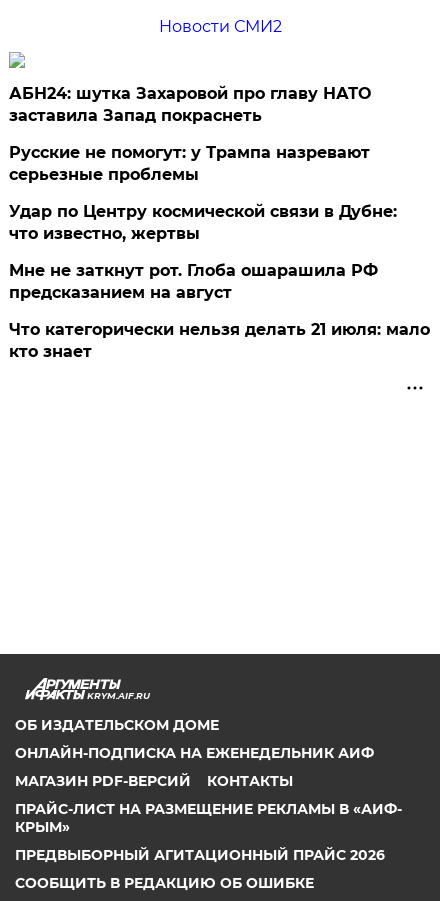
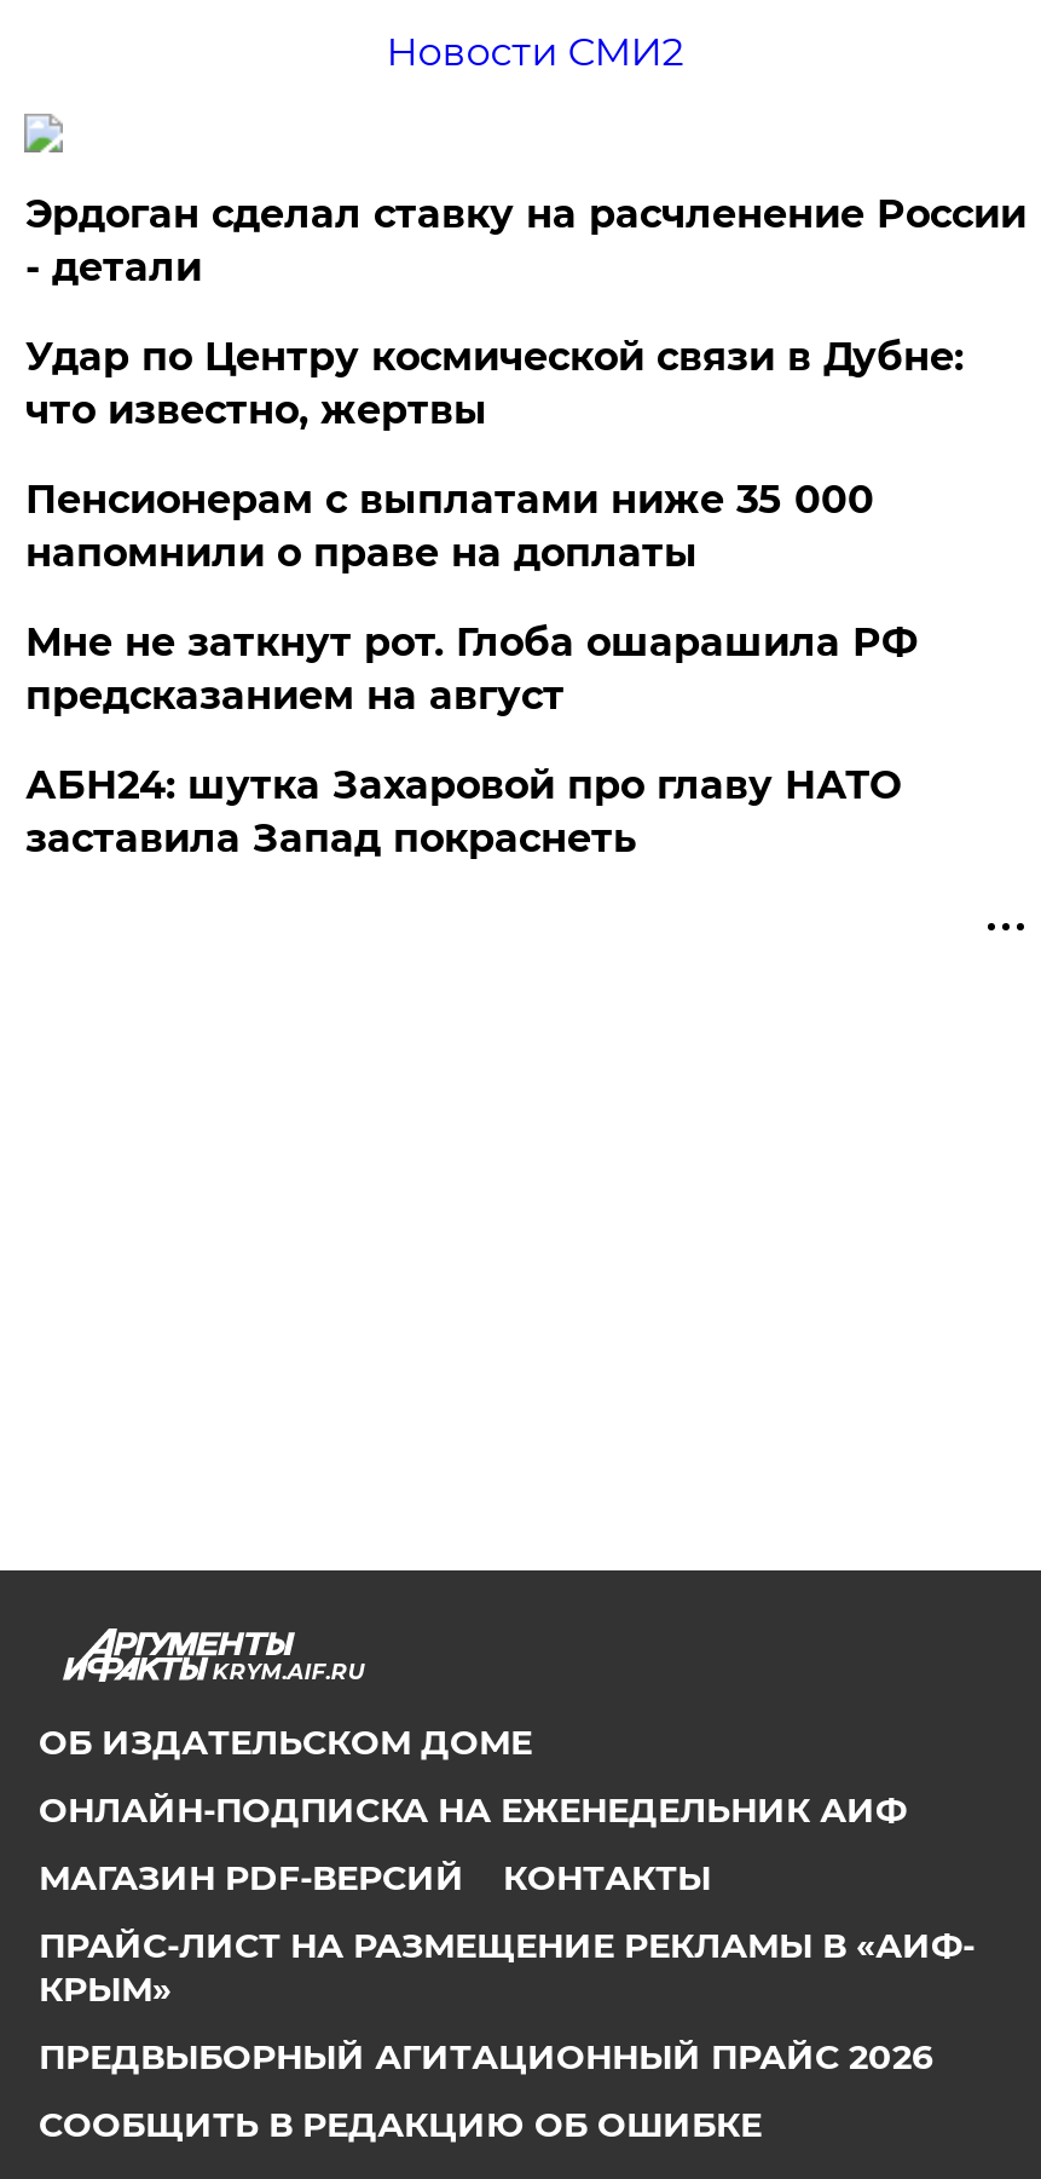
+ Эрдоган сделал ставку на расчленение России
+ - детали
+ Пенсионерам с выплатами ниже 35 000
+ напомнили о праве на доплаты

moved down: АБН24: шутка Захаровой про главу НАТО | заставила Запад покраснеть

- Русские не помогут: у Трампа назревают
- серьезные проблемы
- Что категорически нельзя делать 21 июля: мало
- кто знает

moved up: Удар по Центру космической связи в Дубне: | что известно, жертвы | Мне не заткнут рот. Глоба ошарашила РФ | предсказанием на август
